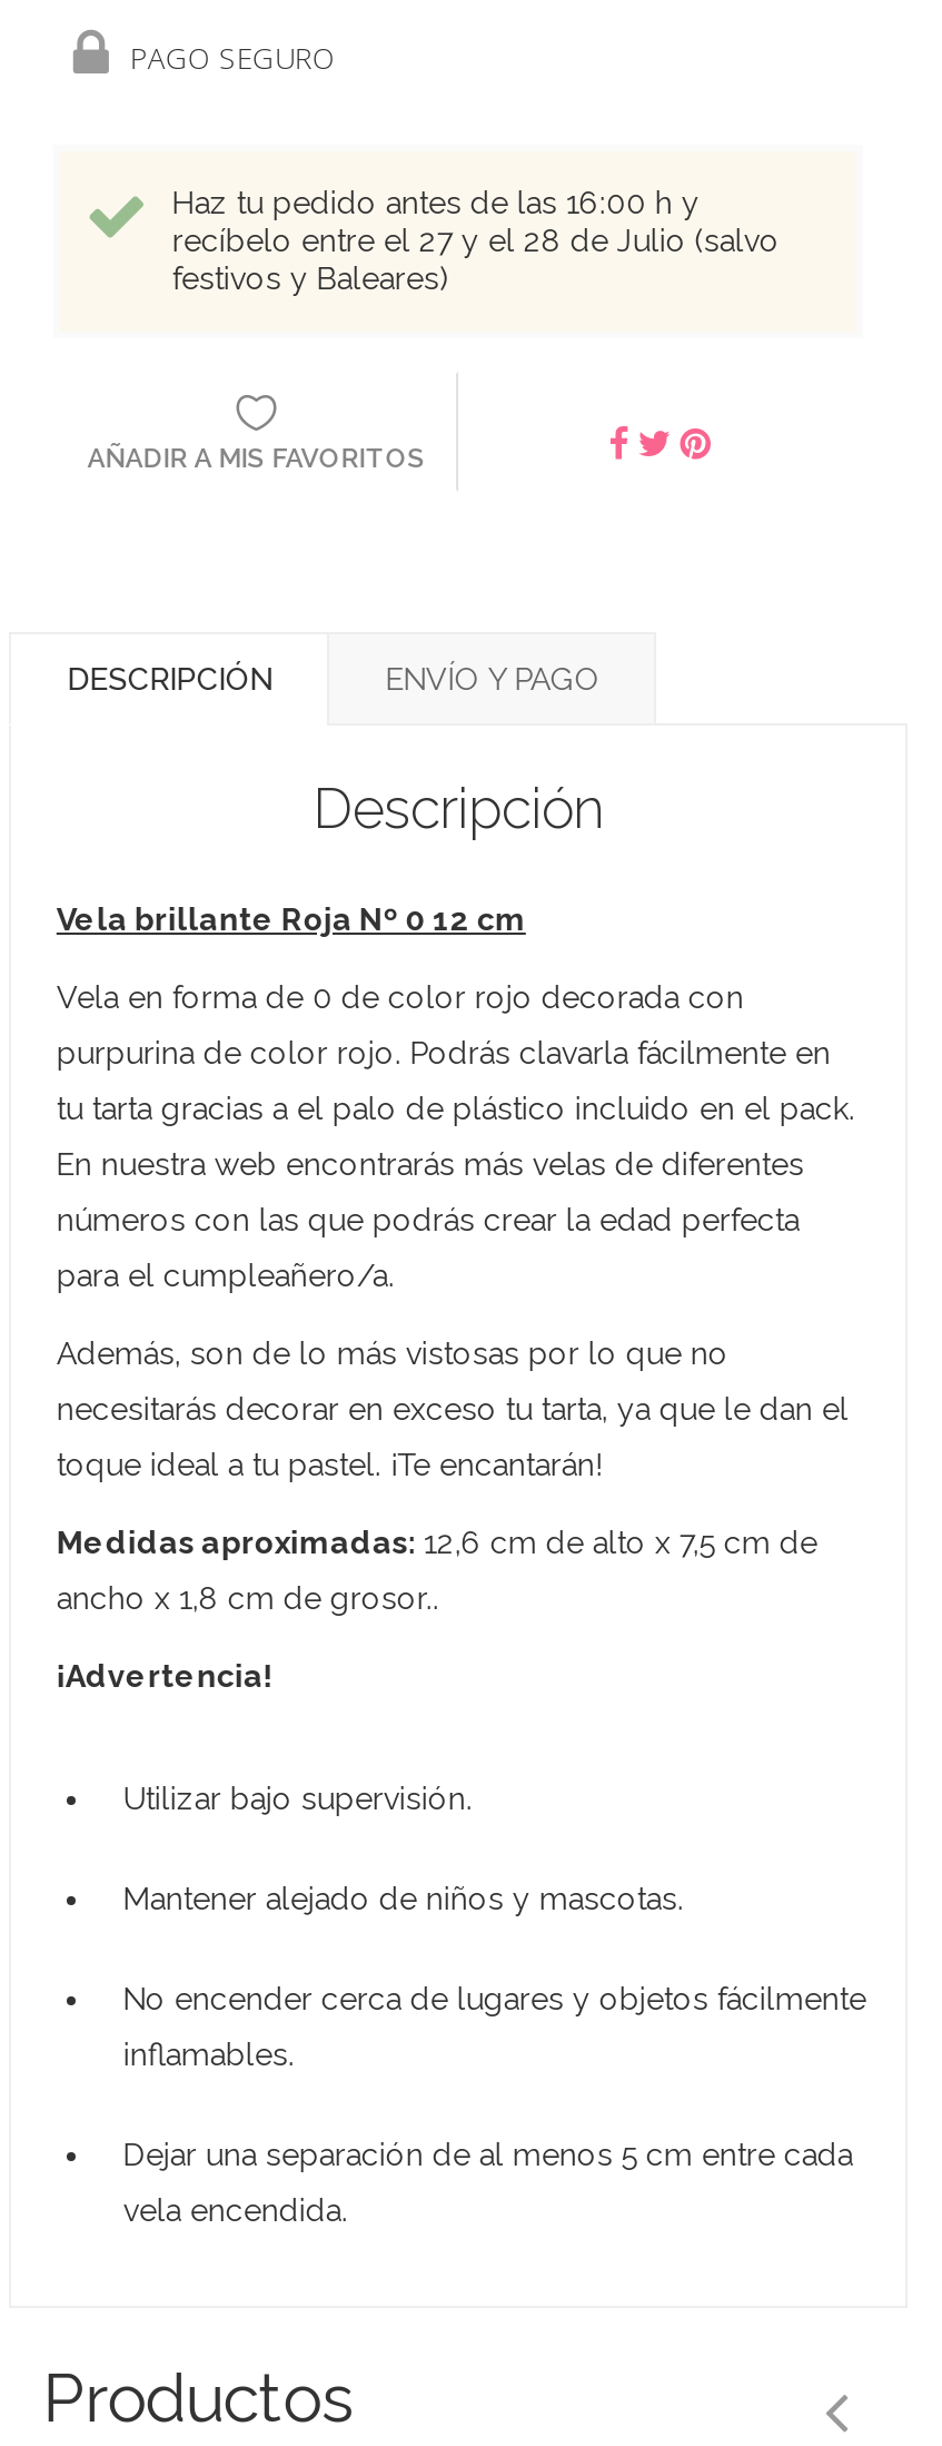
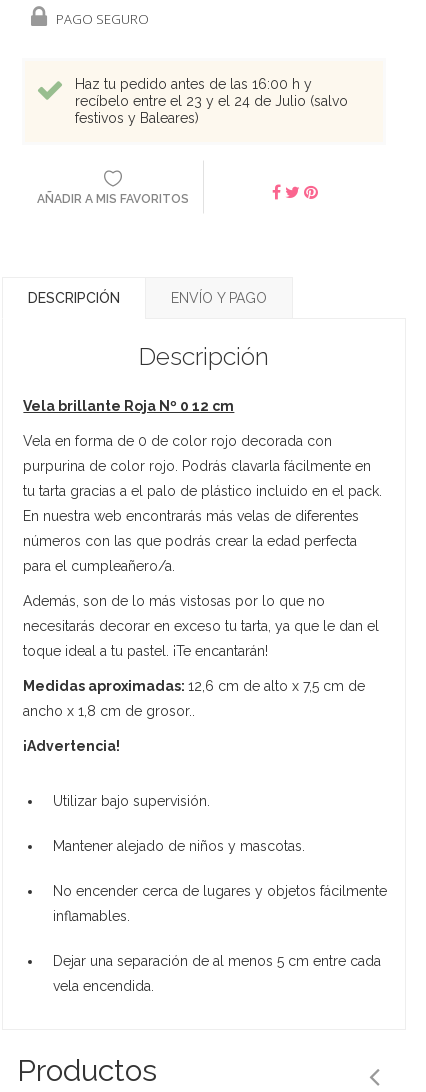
- recíbelo entre el 27 y el 28 de Julio (salvo
+ recíbelo entre el 23 y el 24 de Julio (salvo
